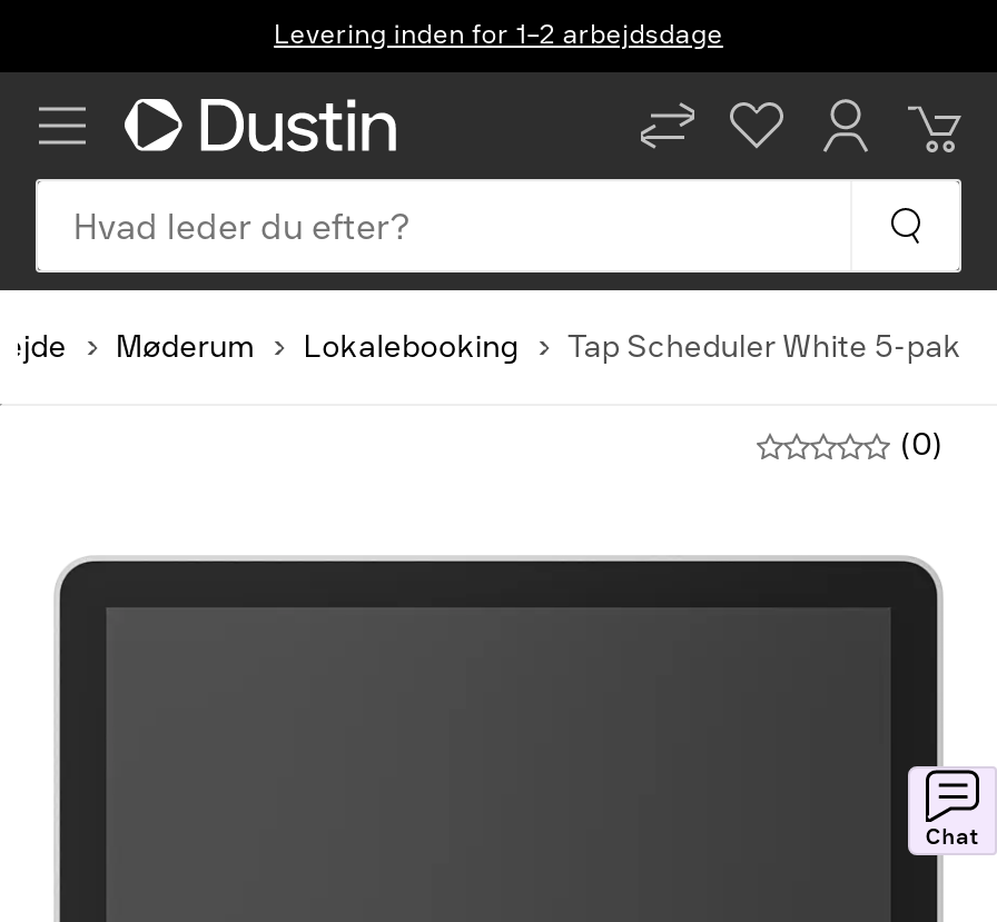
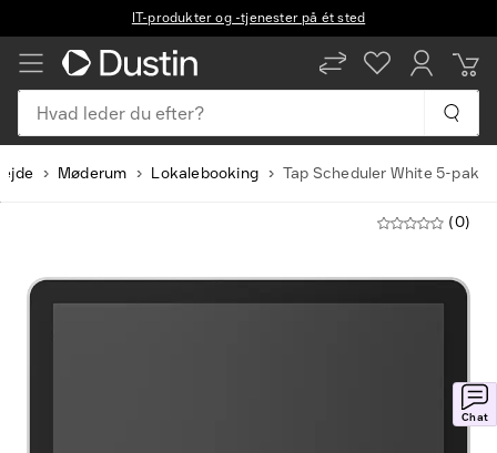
- Levering inden for 1–2 arbejdsdage
+ IT-produkter og -tjenester på ét sted
